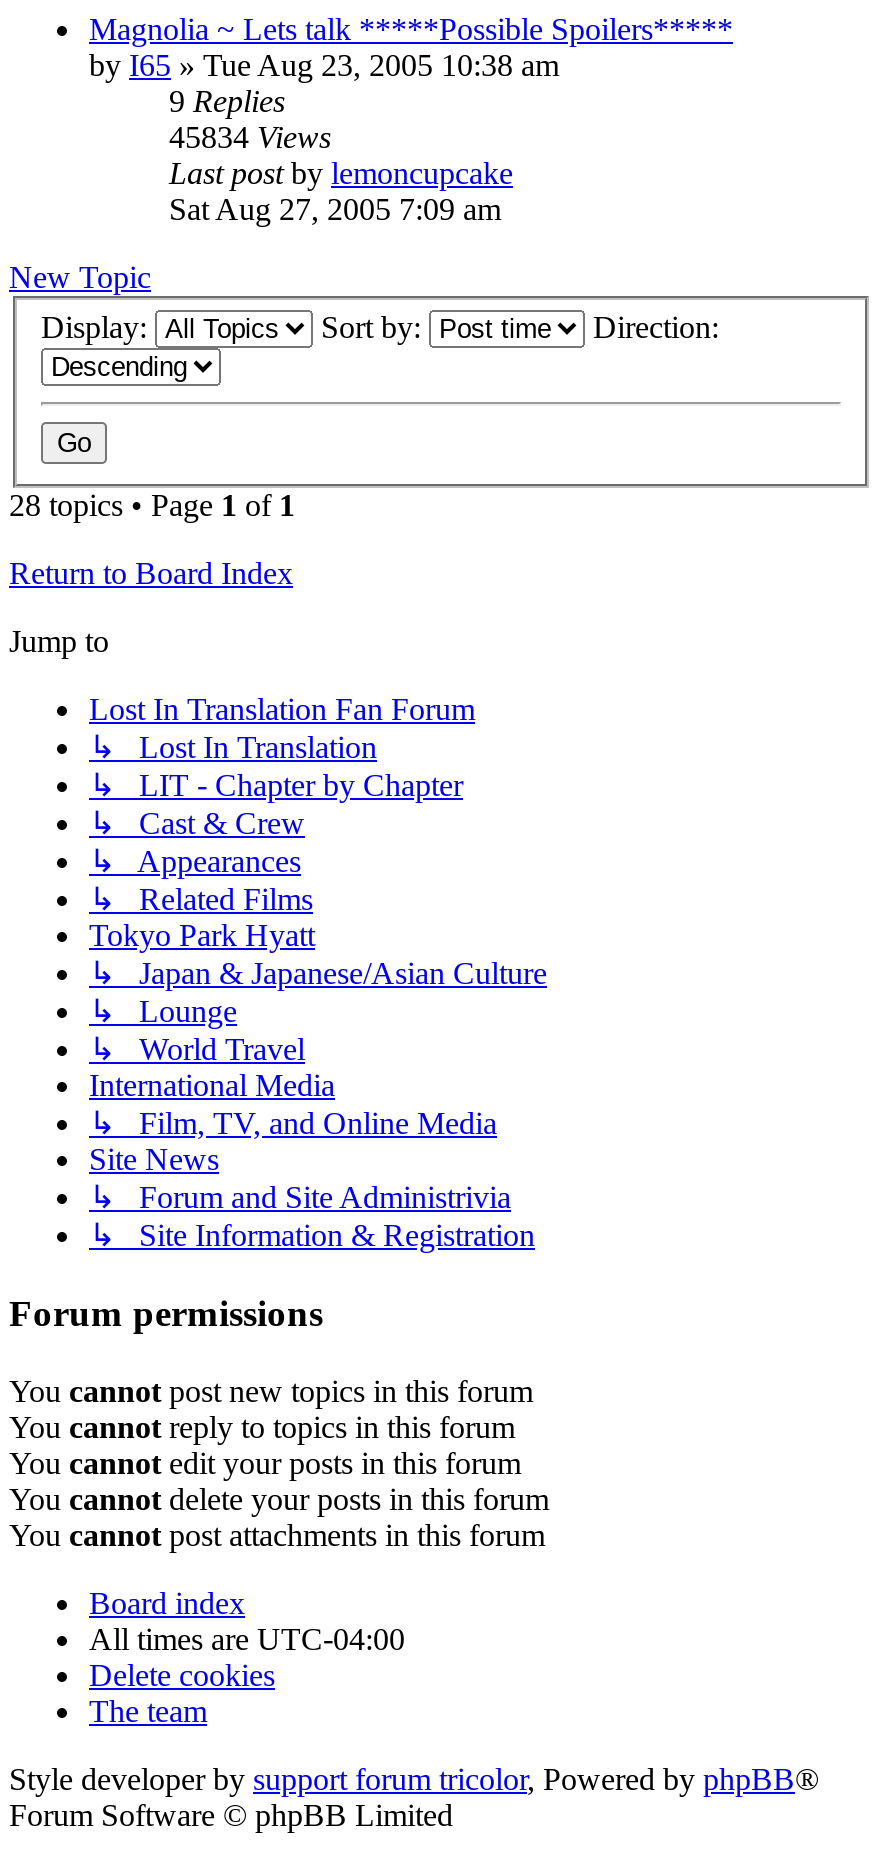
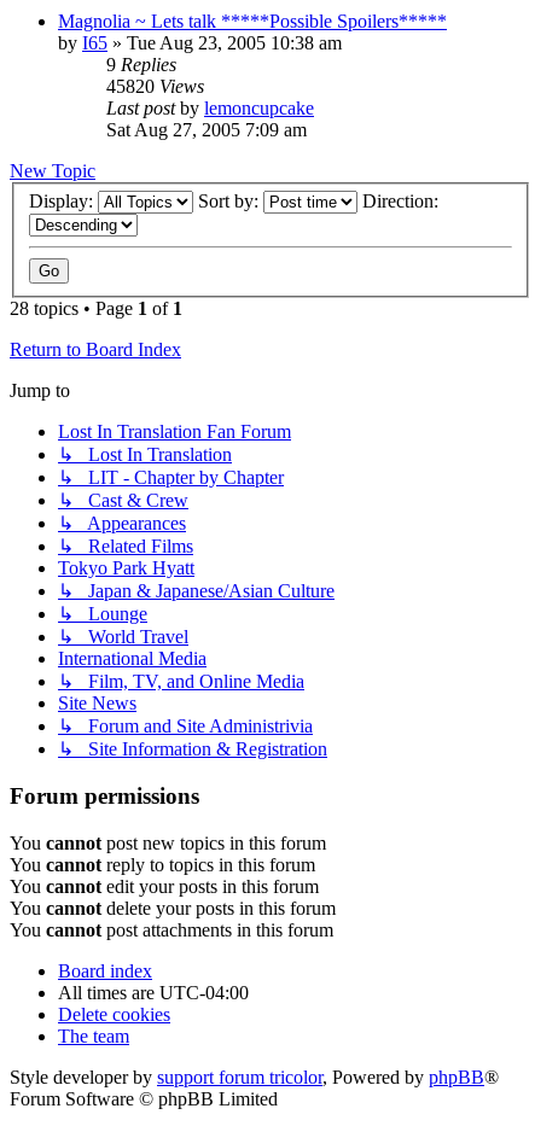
- 45834 Views
+ 45820 Views
